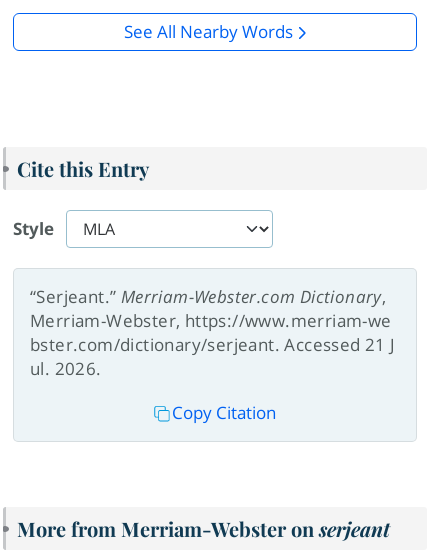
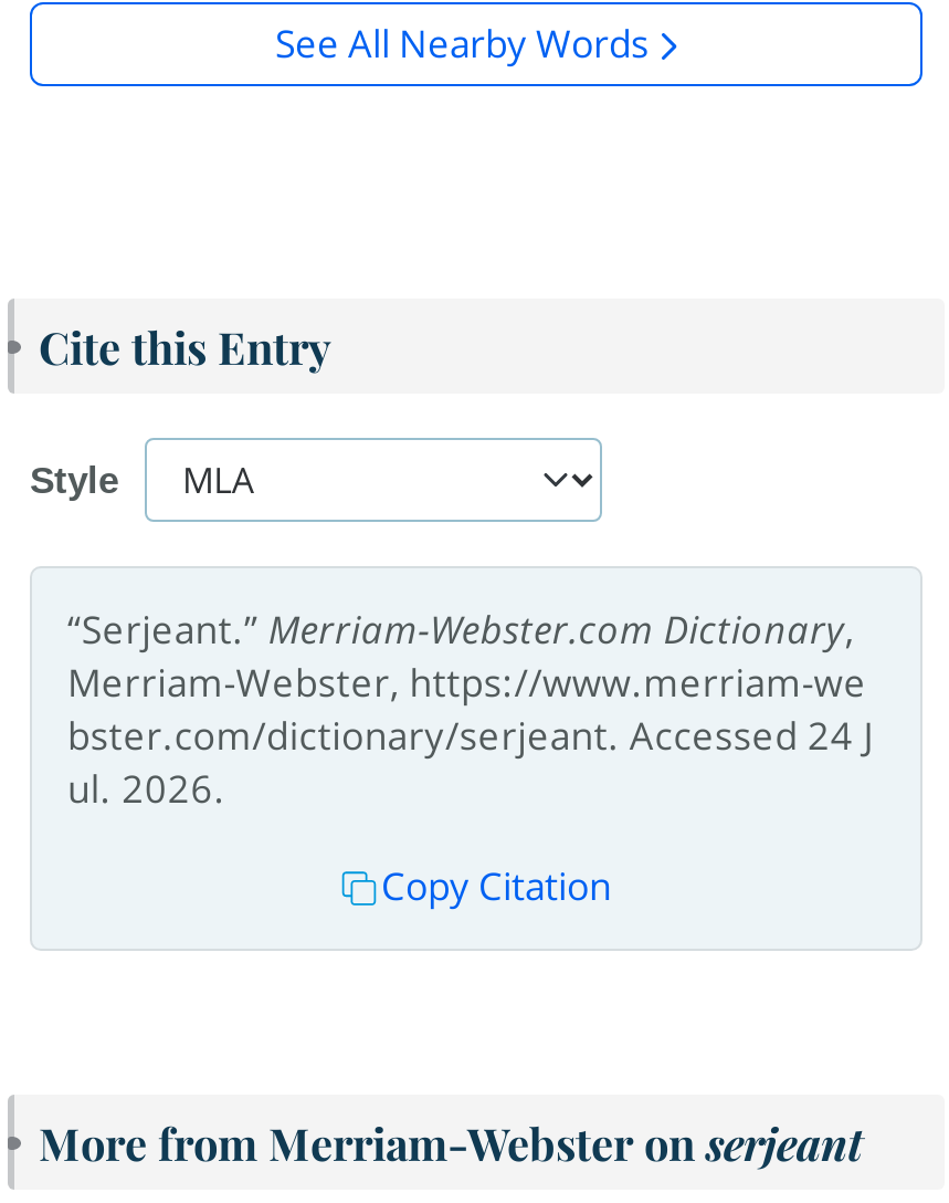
- bster.com/dictionary/serjeant. Accessed 21 J
+ bster.com/dictionary/serjeant. Accessed 24 J
